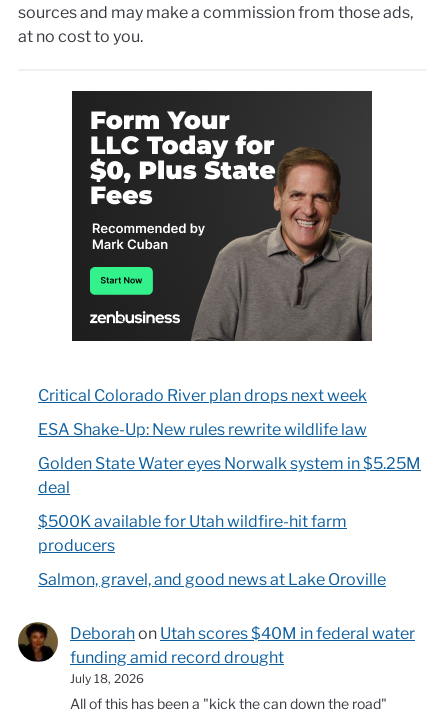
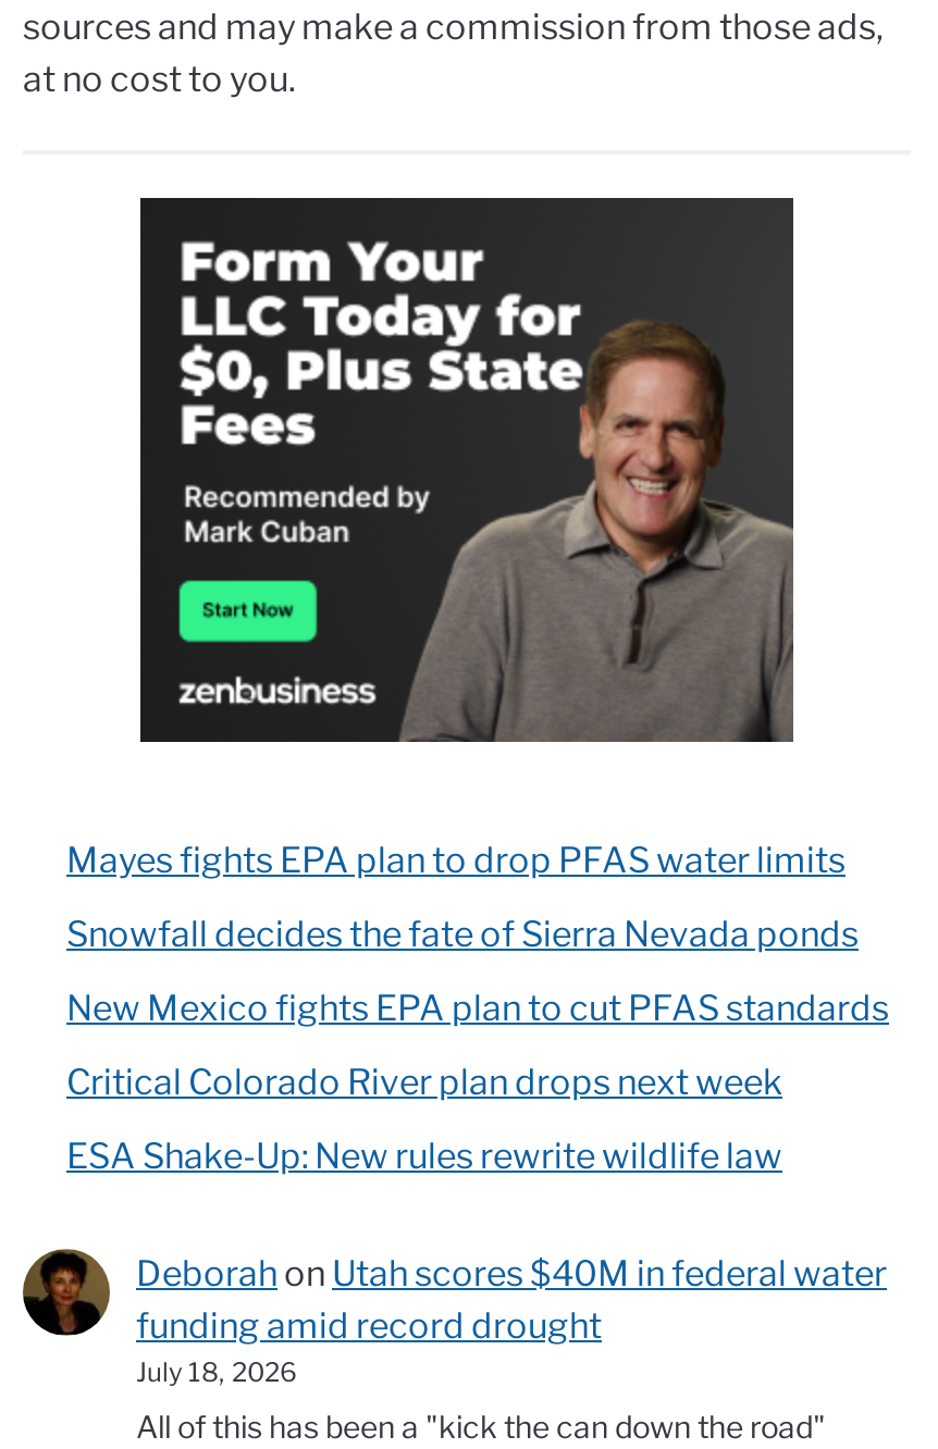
+ Mayes fights EPA plan to drop PFAS water limits
+ Snowfall decides the fate of Sierra Nevada ponds
+ New Mexico fights EPA plan to cut PFAS standards

moved down: Critical Colorado River plan drops next week | ESA Shake-Up: New rules rewrite wildlife law

- Golden State Water eyes Norwalk system in $5.25M
- deal
- $500K available for Utah wildfire-hit farm
- producers
- Salmon, gravel, and good news at Lake Oroville
